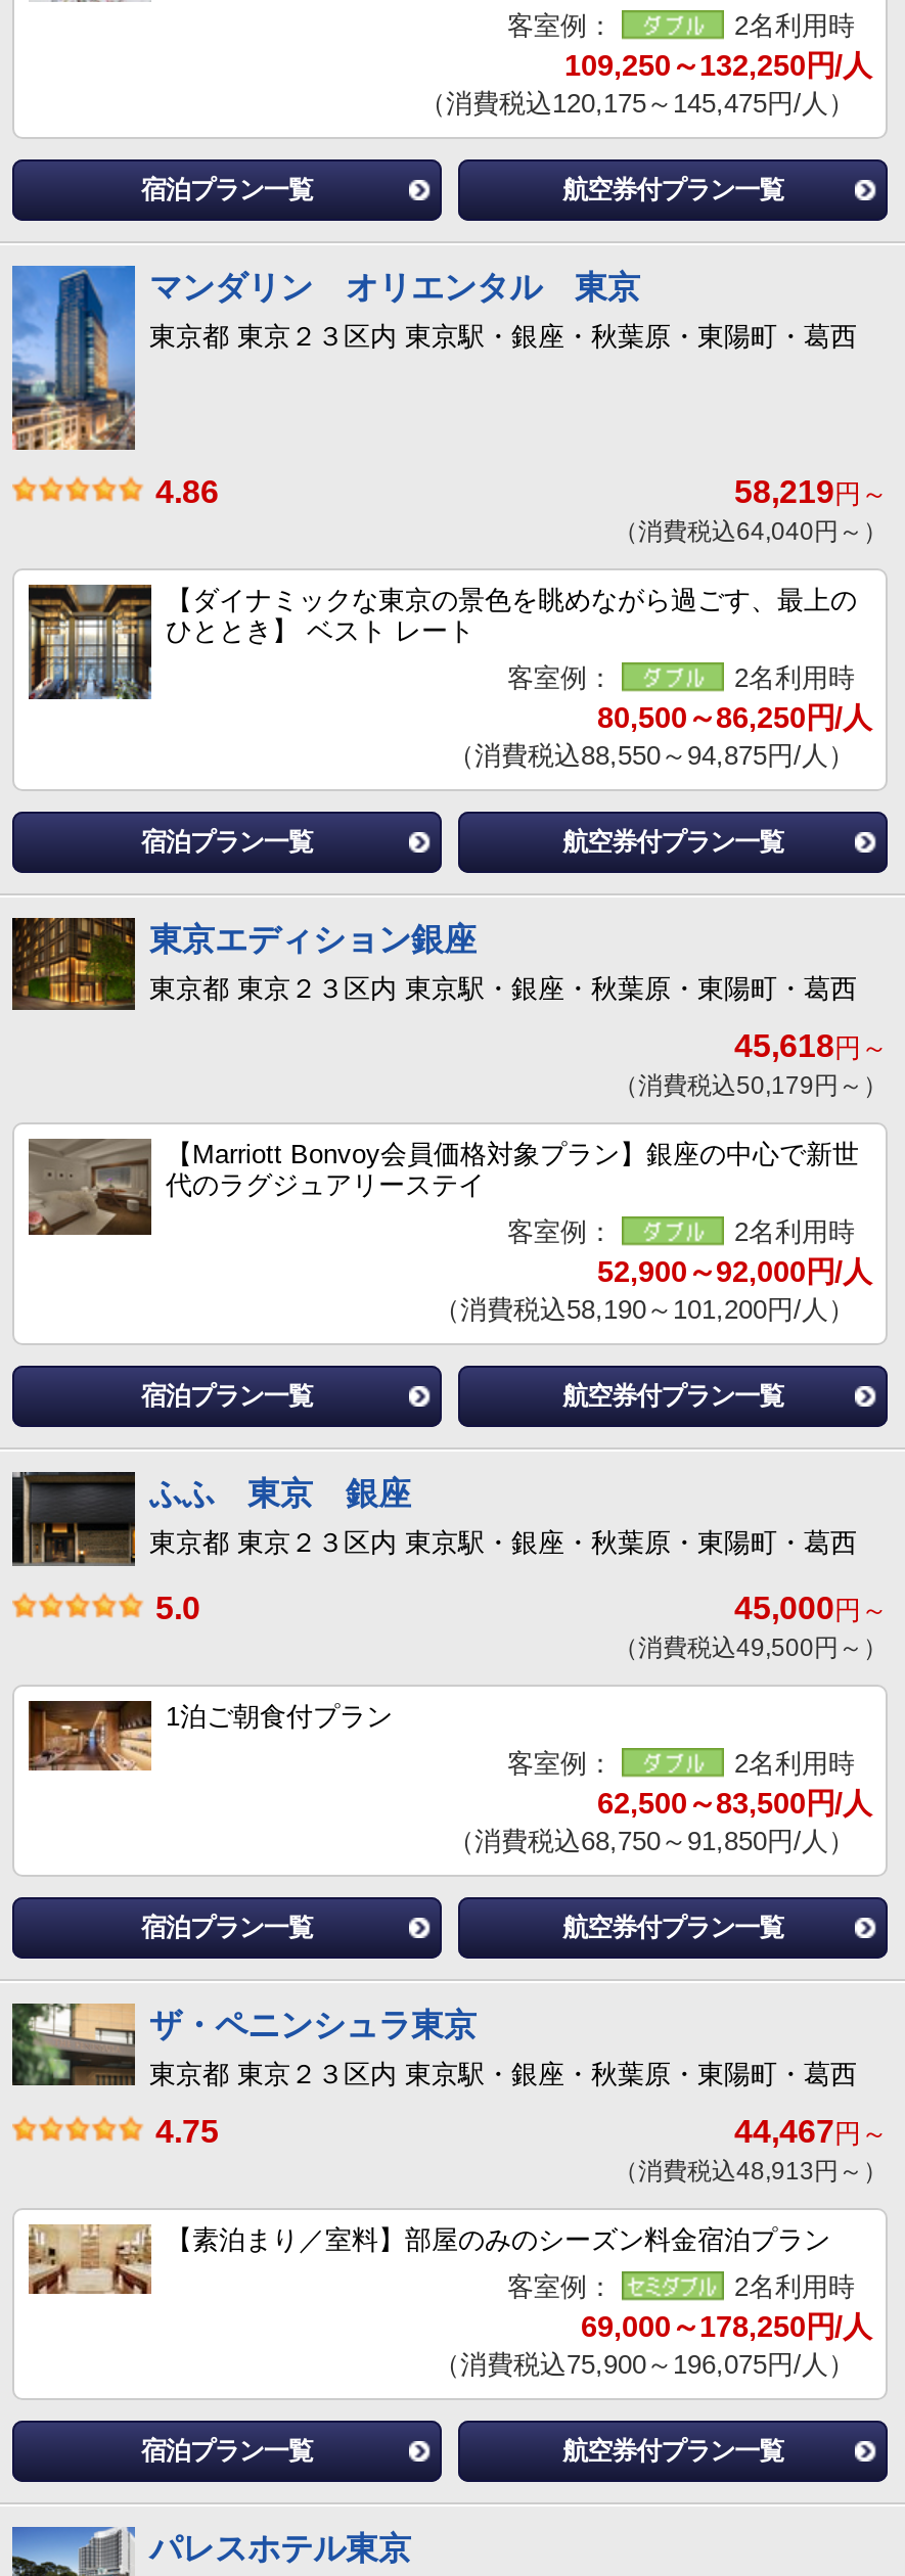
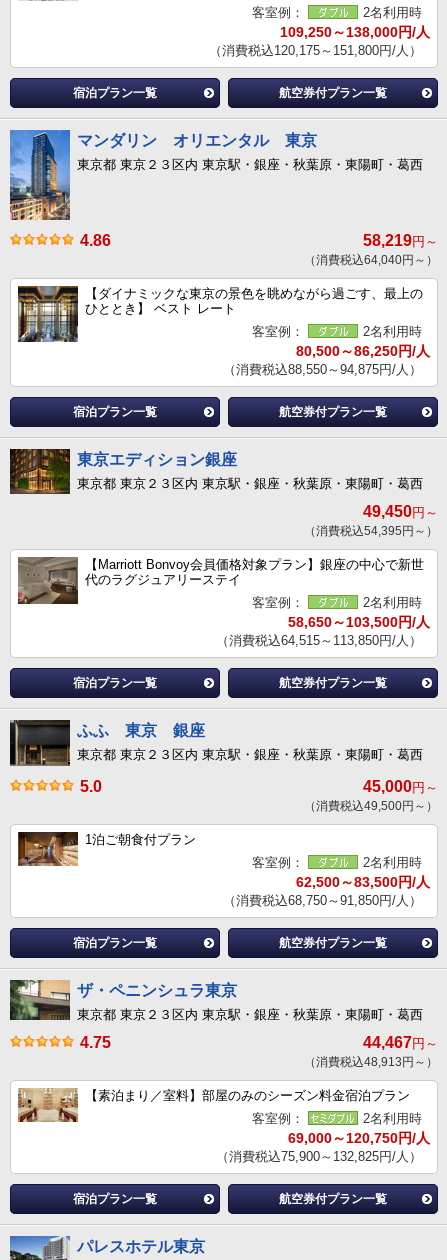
- 109,250～132,250円/人
+ 109,250～138,000円/人

- （消費税込120,175～145,475円/人）
+ （消費税込120,175～151,800円/人）

- 45,618円～
+ 49,450円～

- （消費税込50,179円～）
+ （消費税込54,395円～）

- 52,900～92,000円/人
+ 58,650～103,500円/人

- （消費税込58,190～101,200円/人）
+ （消費税込64,515～113,850円/人）

- 69,000～178,250円/人
+ 69,000～120,750円/人

- （消費税込75,900～196,075円/人）
+ （消費税込75,900～132,825円/人）
